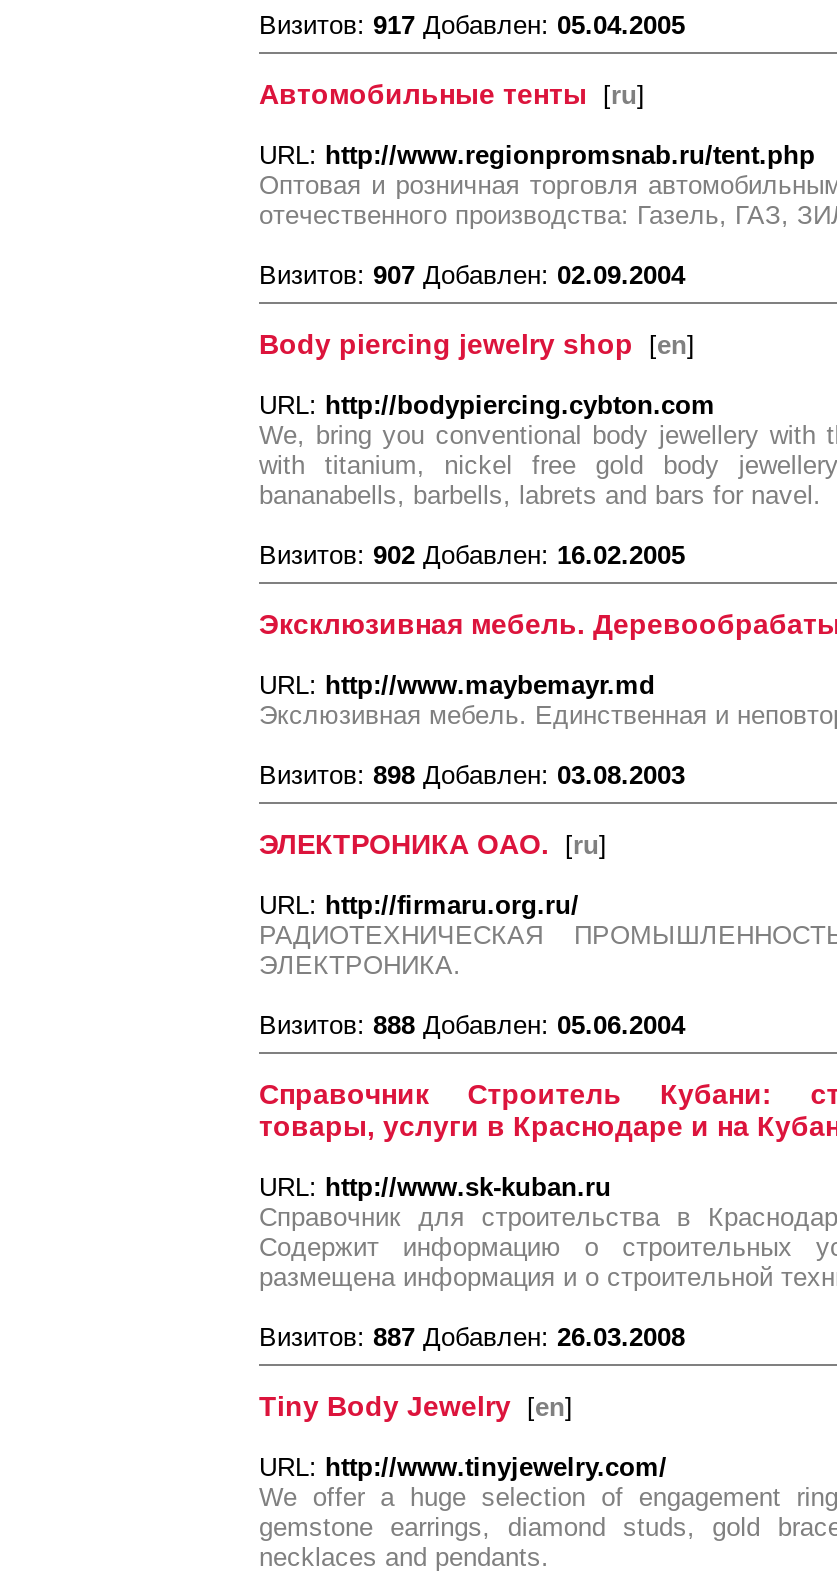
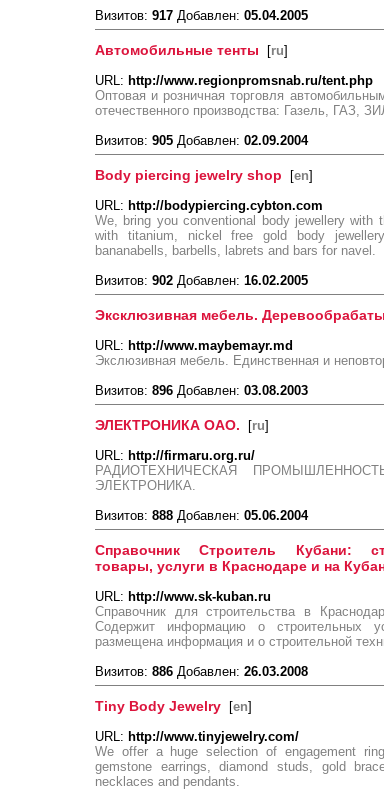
- Визитов: 907 Добавлен: 02.09.2004
+ Визитов: 905 Добавлен: 02.09.2004

- Визитов: 898 Добавлен: 03.08.2003
+ Визитов: 896 Добавлен: 03.08.2003

- Визитов: 887 Добавлен: 26.03.2008
+ Визитов: 886 Добавлен: 26.03.2008
